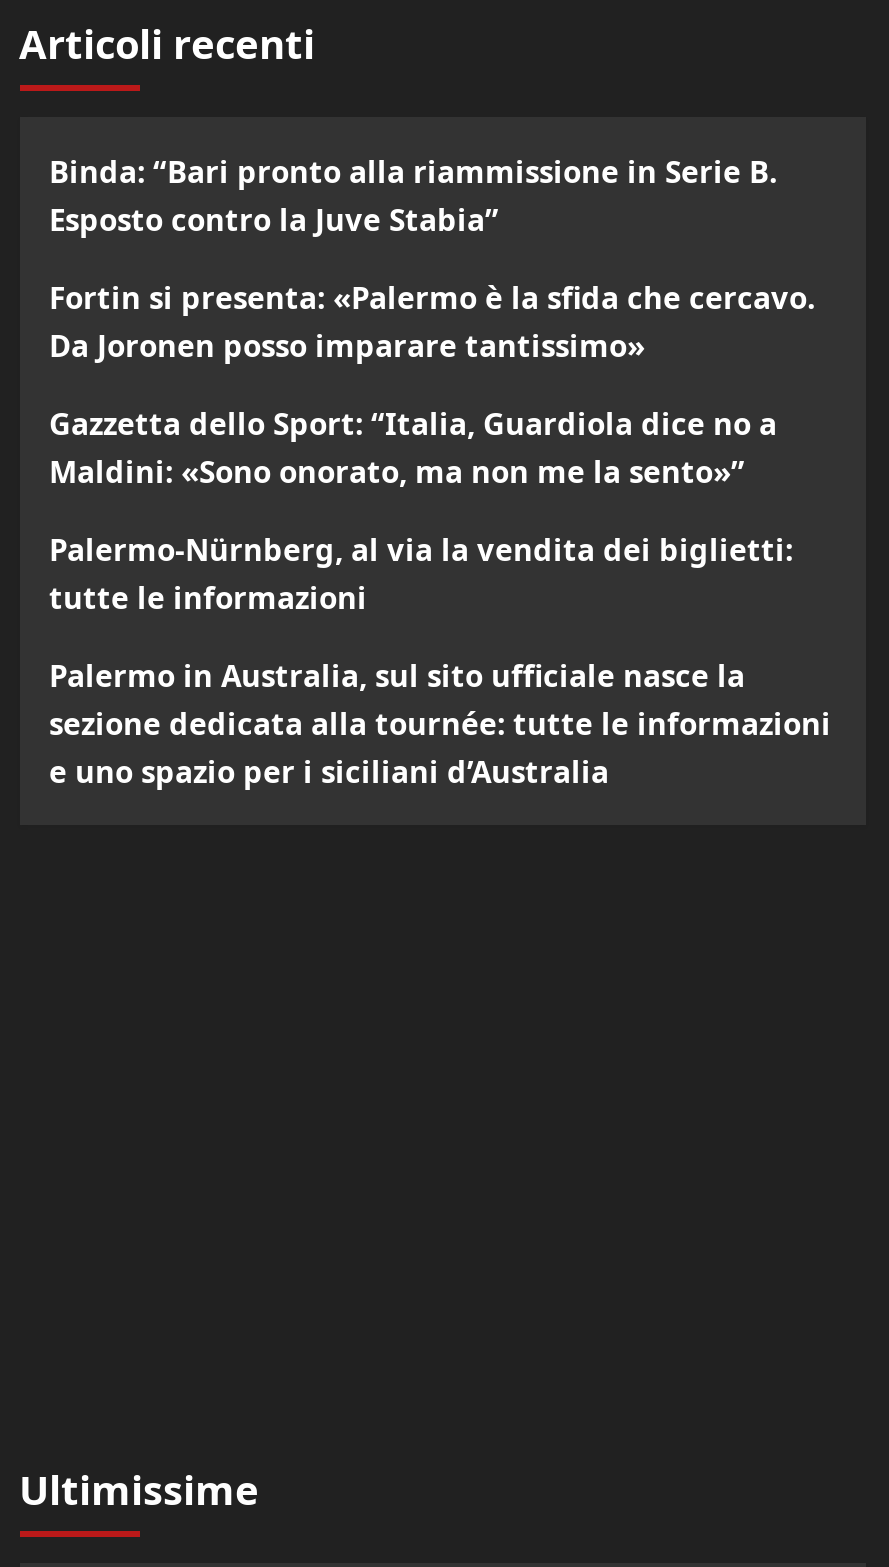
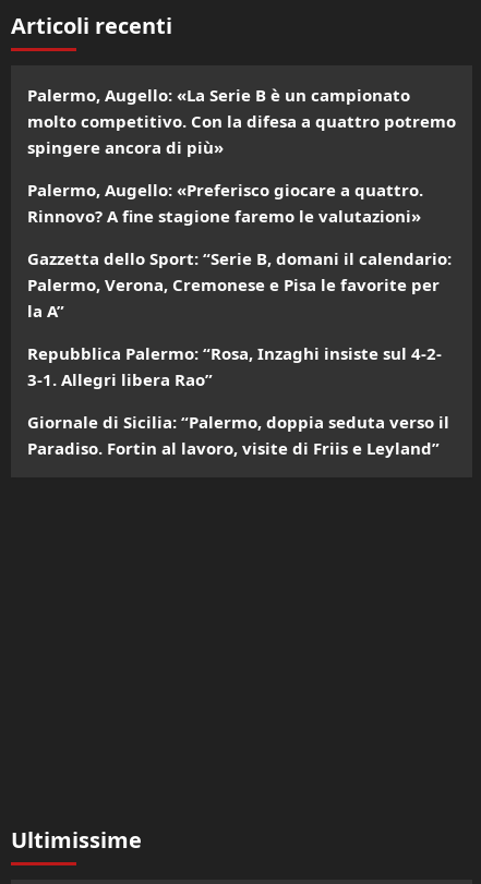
- Binda: “Bari pronto alla riammissione in Serie B.
- Esposto contro la Juve Stabia”
+ Palermo, Augello: «La Serie B è un campionato
+ molto competitivo. Con la difesa a quattro potremo
+ spingere ancora di più»

- Fortin si presenta: «Palermo è la sfida che cercavo.
- Da Joronen posso imparare tantissimo»
+ Palermo, Augello: «Preferisco giocare a quattro.
+ Rinnovo? A fine stagione faremo le valutazioni»

- Gazzetta dello Sport: “Italia, Guardiola dice no a
- Maldini: «Sono onorato, ma non me la sento»”
+ Gazzetta dello Sport: “Serie B, domani il calendario:
+ Palermo, Verona, Cremonese e Pisa le favorite per
+ la A”

- Palermo-Nürnberg, al via la vendita dei biglietti:
- tutte le informazioni
+ Repubblica Palermo: “Rosa, Inzaghi insiste sul 4-2-
+ 3-1. Allegri libera Rao”

- Palermo in Australia, sul sito ufficiale nasce la
- sezione dedicata alla tournée: tutte le informazioni
- e uno spazio per i siciliani d’Australia
+ Giornale di Sicilia: “Palermo, doppia seduta verso il
+ Paradiso. Fortin al lavoro, visite di Friis e Leyland”
